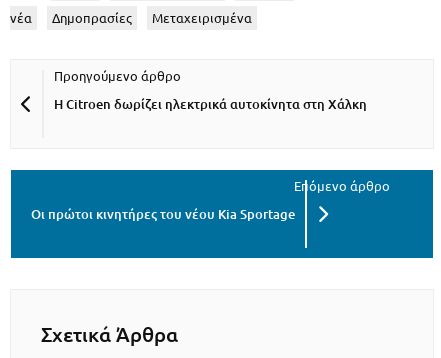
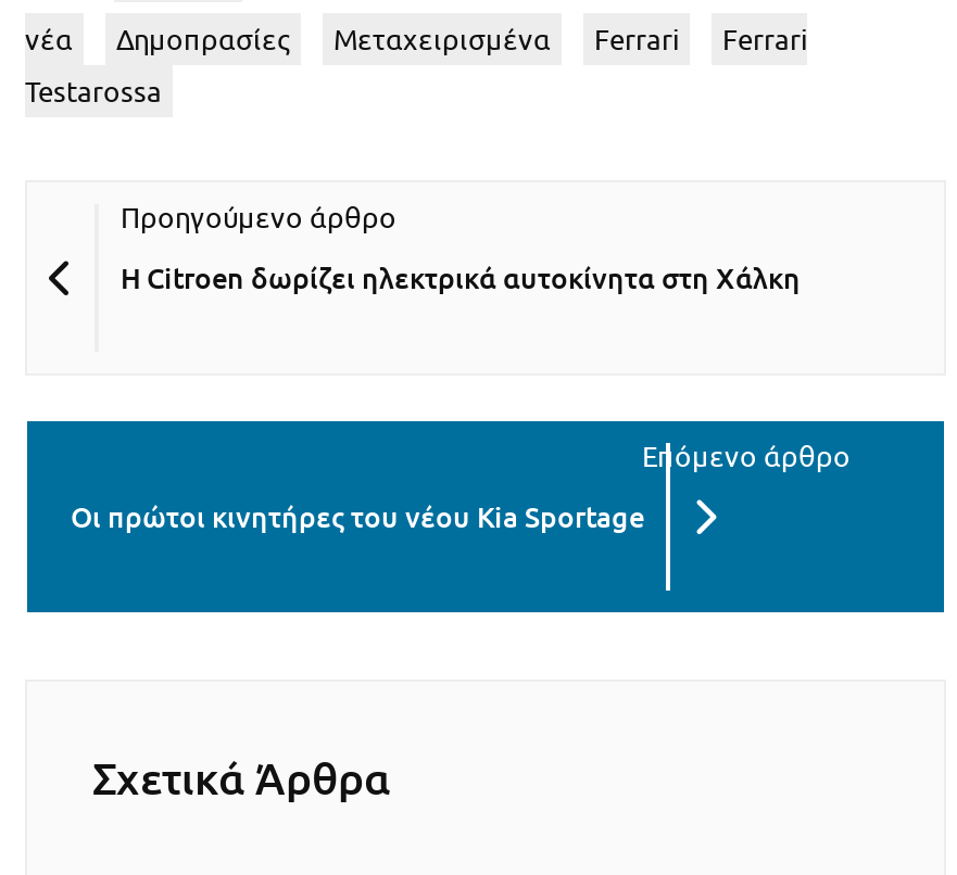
+ Ferrari
+ Ferrari
+ Testarossa
